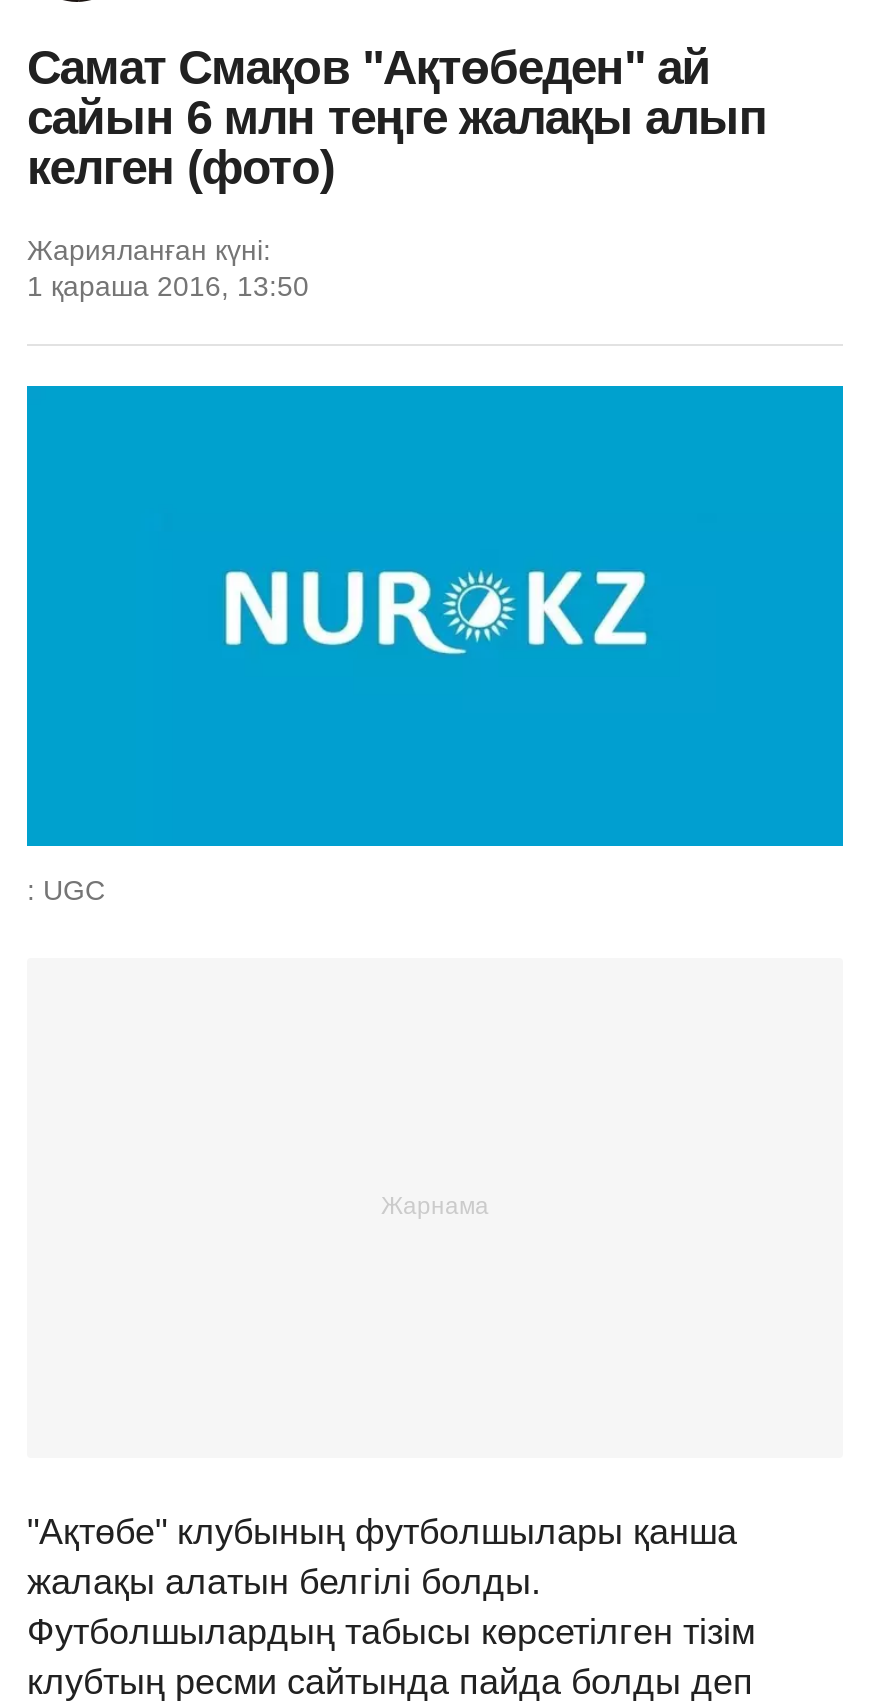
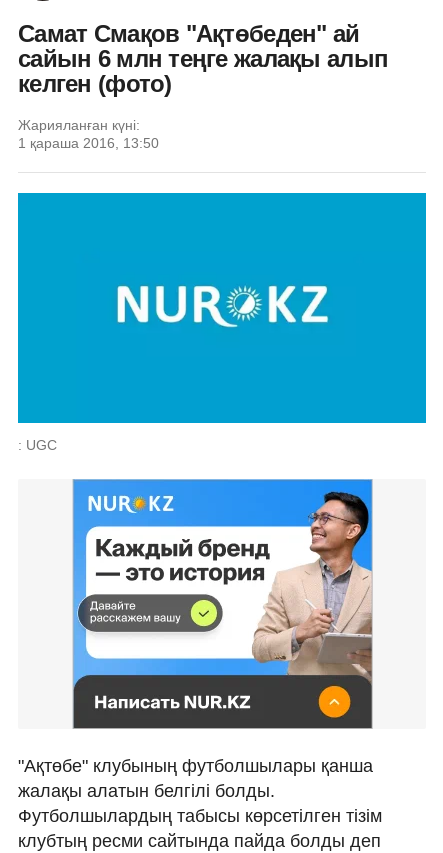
+ [image]
